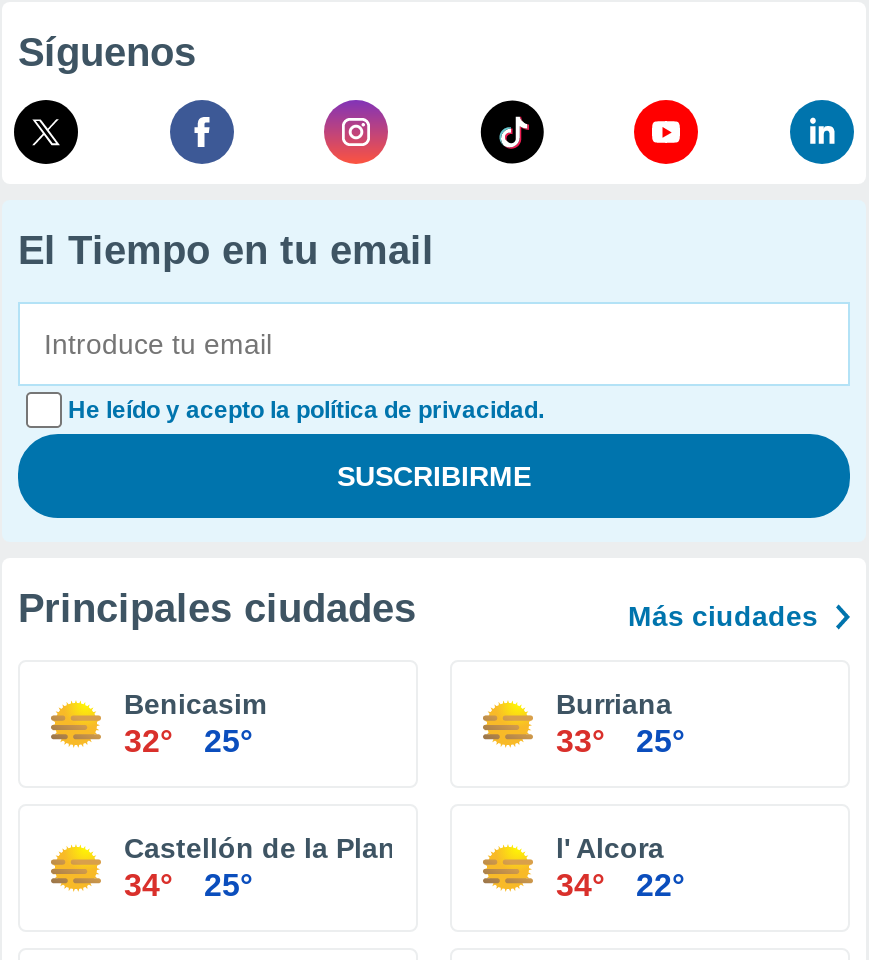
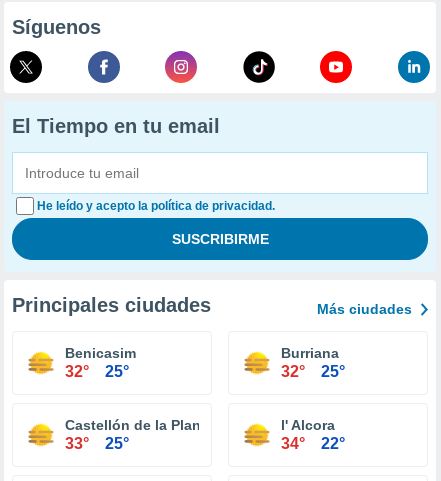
- 33° 25°
+ 32° 25°

- 34° 25°
+ 33° 25°
